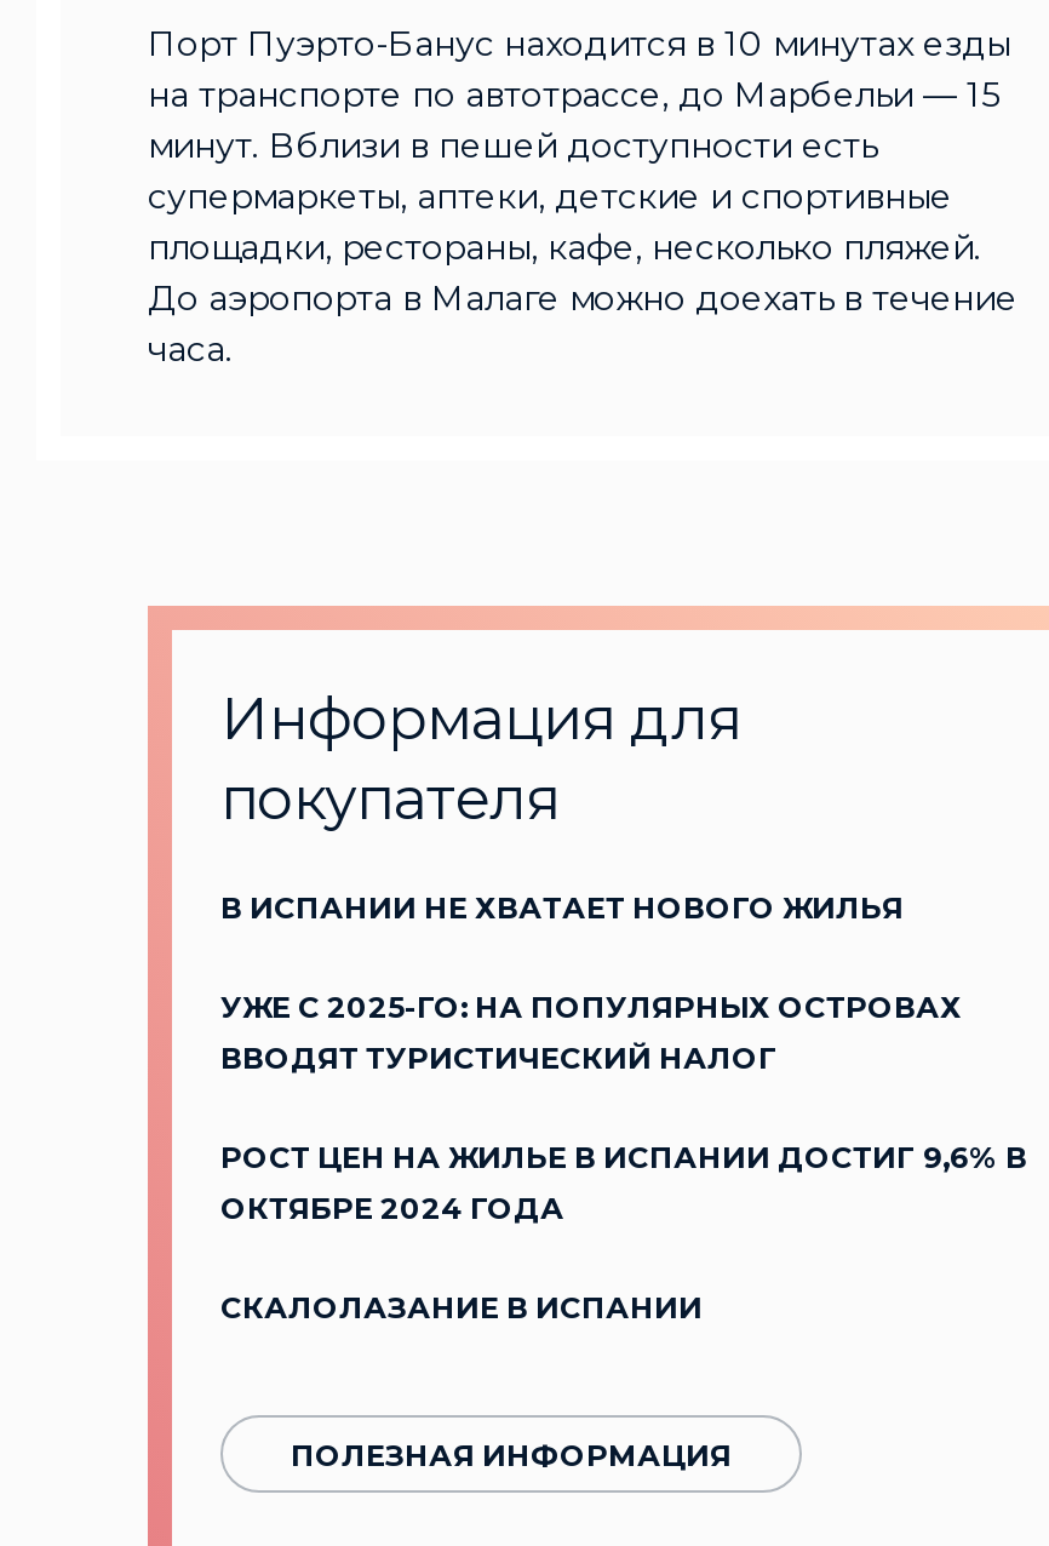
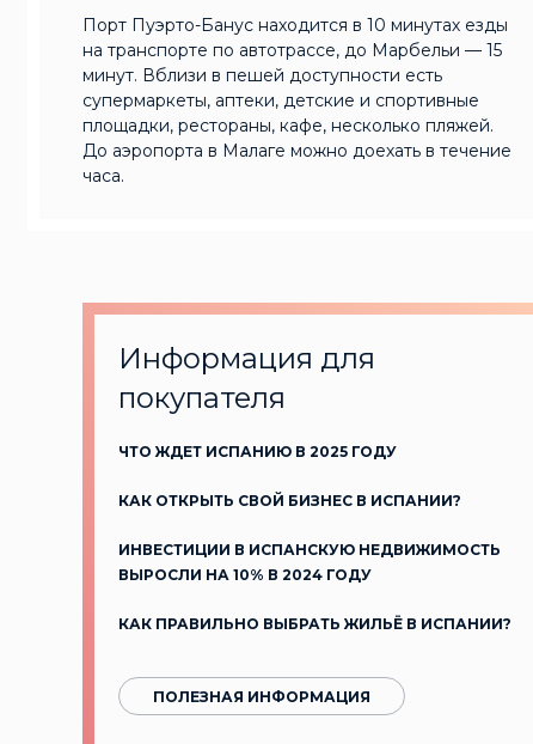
- В ИСПАНИИ НЕ ХВАТАЕТ НОВОГО ЖИЛЬЯ
+ ЧТО ЖДЕТ ИСПАНИЮ В 2025 ГОДУ

- УЖЕ С 2025-ГО: НА ПОПУЛЯРНЫХ ОСТРОВАХ
- ВВОДЯТ ТУРИСТИЧЕСКИЙ НАЛОГ
+ КАК ОТКРЫТЬ СВОЙ БИЗНЕС В ИСПАНИИ?

- РОСТ ЦЕН НА ЖИЛЬЕ В ИСПАНИИ ДОСТИГ 9,6% В
- ОКТЯБРЕ 2024 ГОДА
+ ИНВЕСТИЦИИ В ИСПАНСКУЮ НЕДВИЖИМОСТЬ
+ ВЫРОСЛИ НА 10% В 2024 ГОДУ

- СКАЛОЛАЗАНИЕ В ИСПАНИИ
+ КАК ПРАВИЛЬНО ВЫБРАТЬ ЖИЛЬЁ В ИСПАНИИ?
